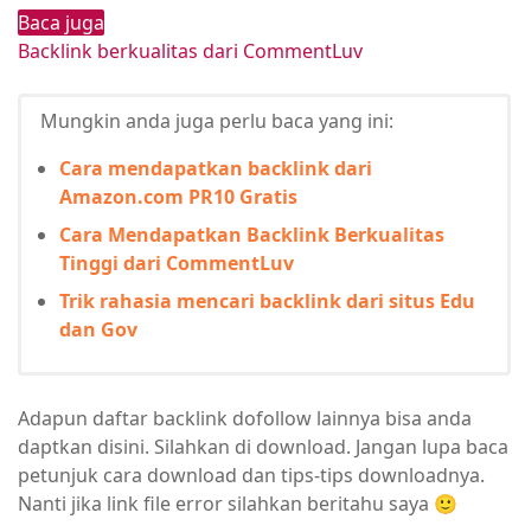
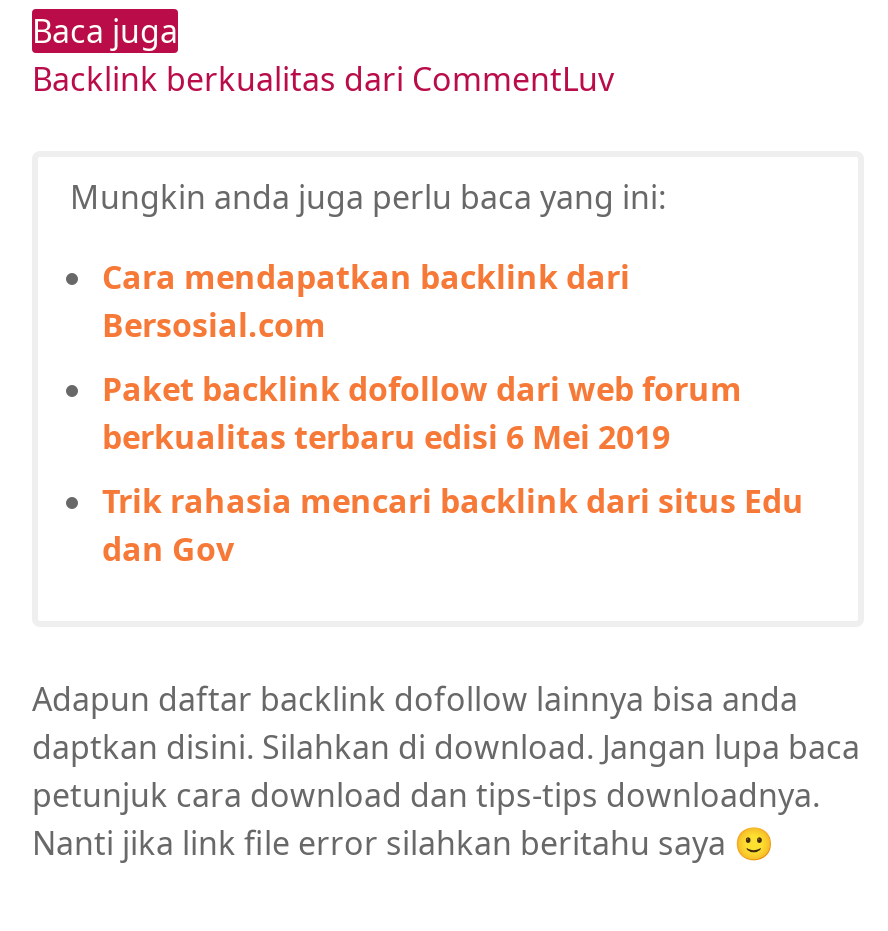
- Amazon.com PR10 Gratis
+ Bersosial.com

- Cara Mendapatkan Backlink Berkualitas
- Tinggi dari CommentLuv
+ Paket backlink dofollow dari web forum
+ berkualitas terbaru edisi 6 Mei 2019
